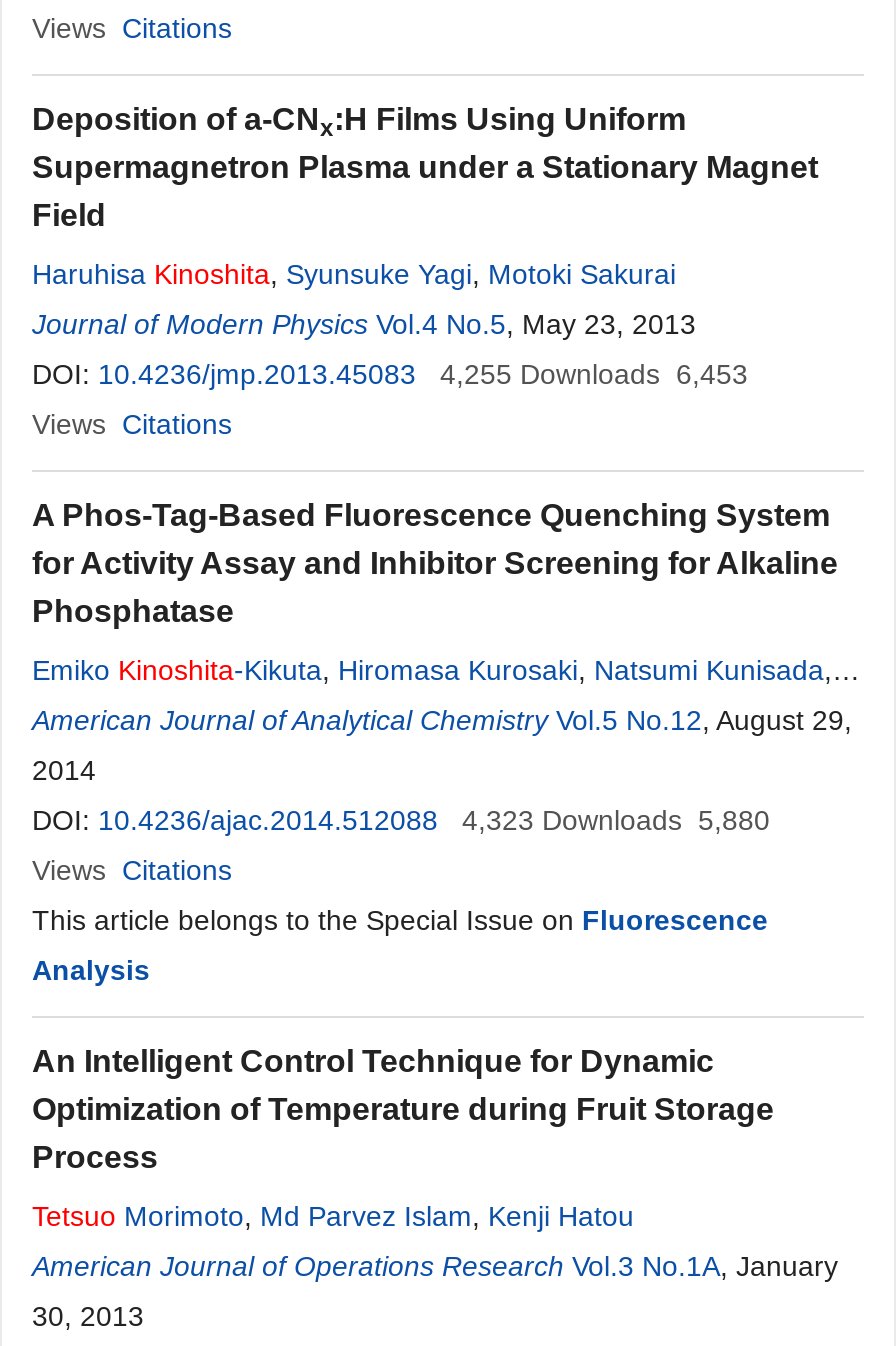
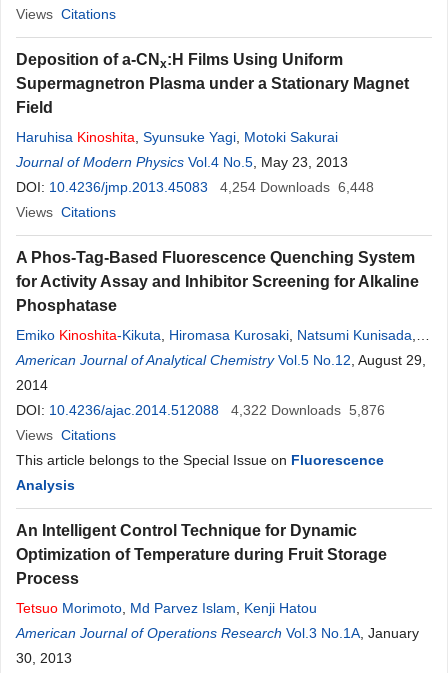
- DOI: 10.4236/jmp.2013.45083 4,255 Downloads 6,453
+ DOI: 10.4236/jmp.2013.45083 4,254 Downloads 6,448

- DOI: 10.4236/ajac.2014.512088 4,323 Downloads 5,880
+ DOI: 10.4236/ajac.2014.512088 4,322 Downloads 5,876
